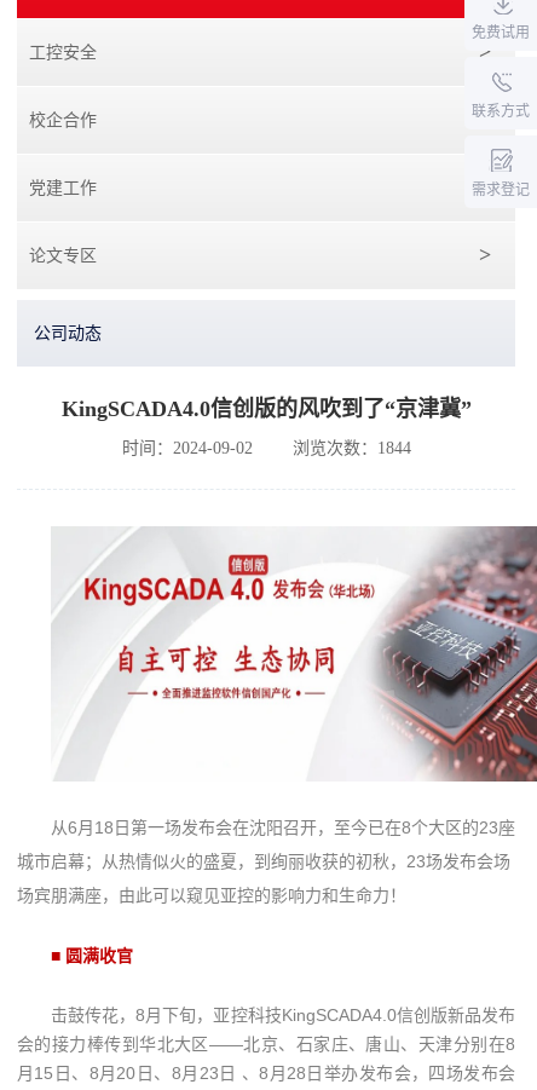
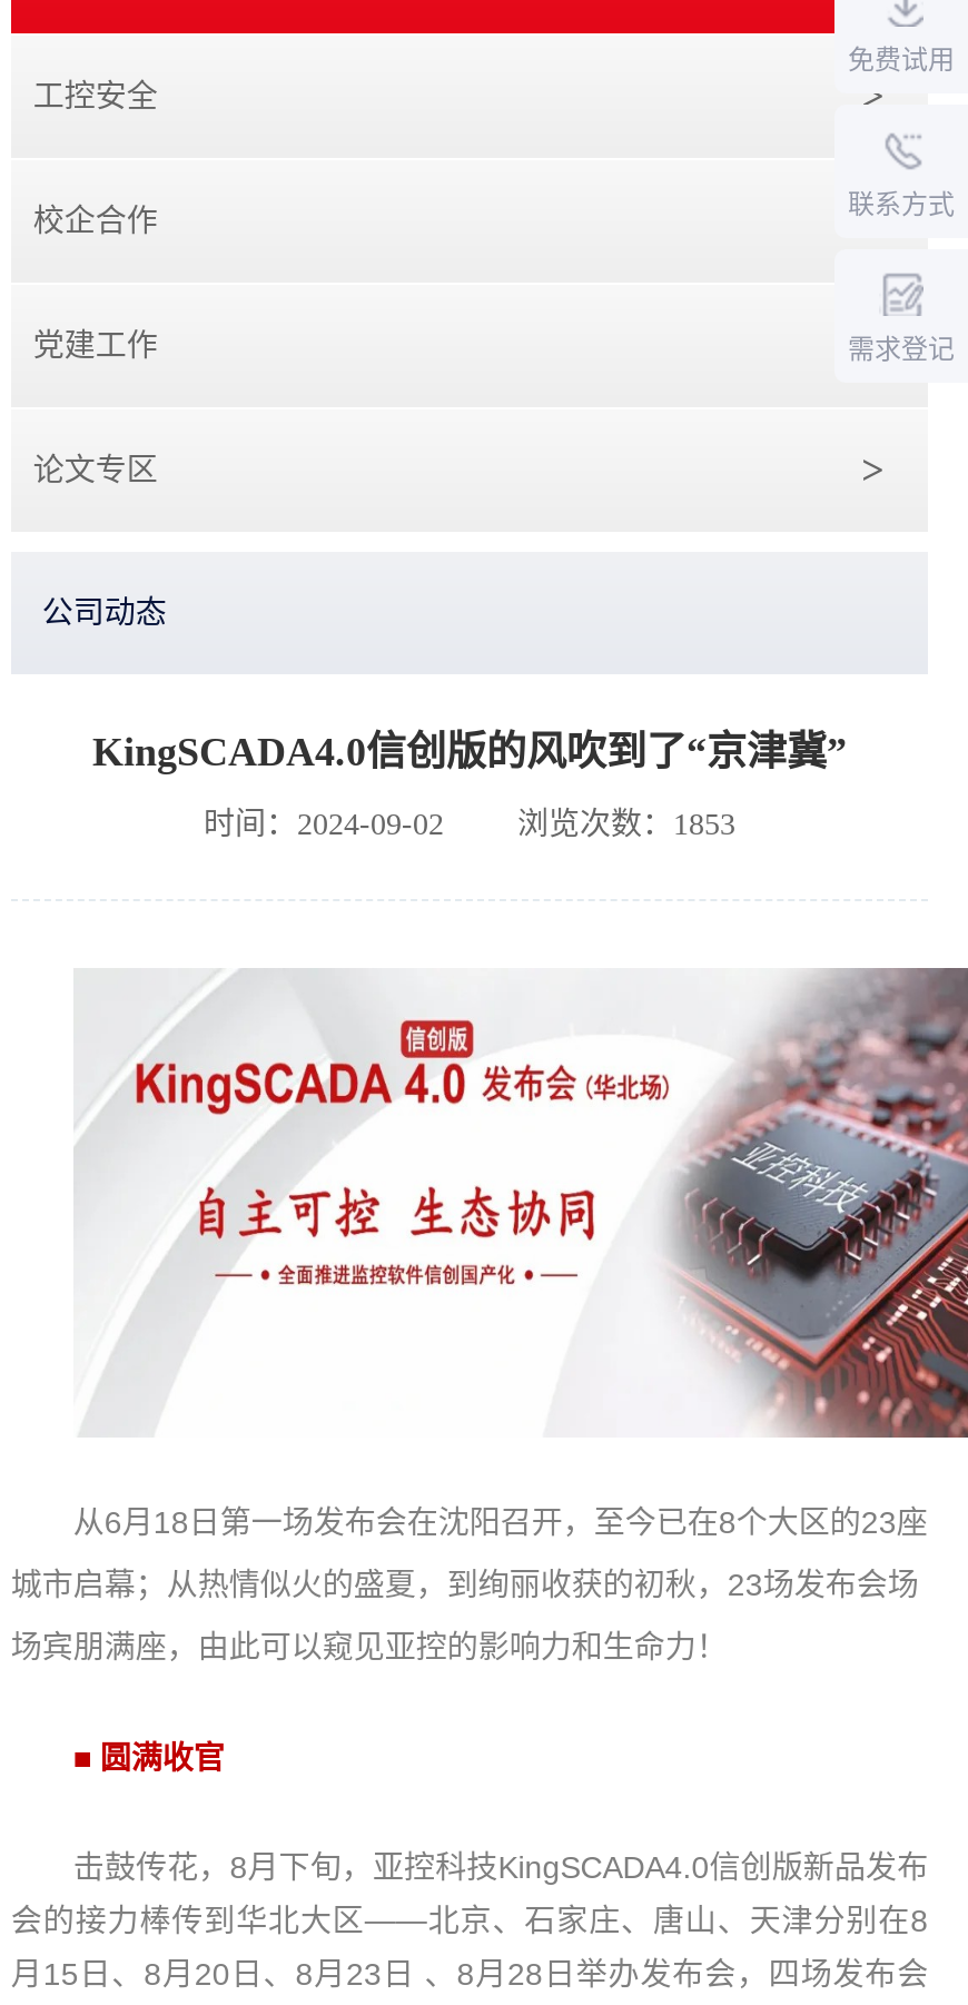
- 浏览次数：1844
+ 浏览次数：1853
